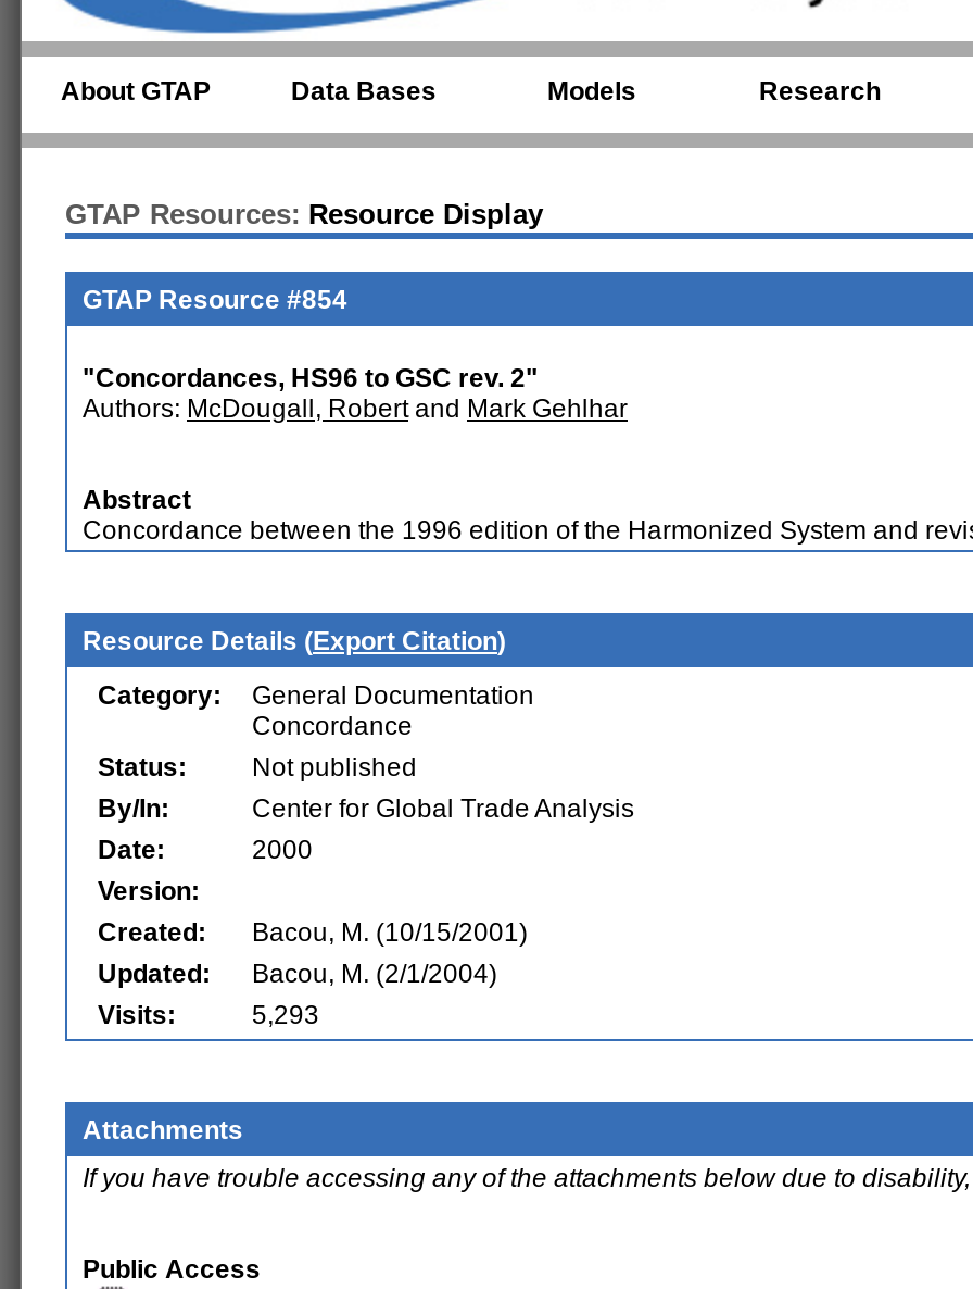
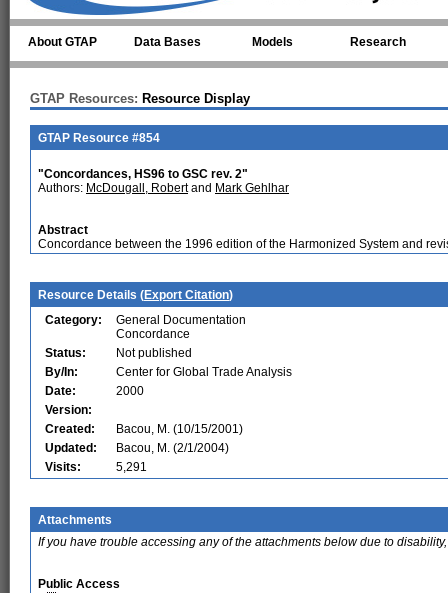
- 5,293
+ 5,291
